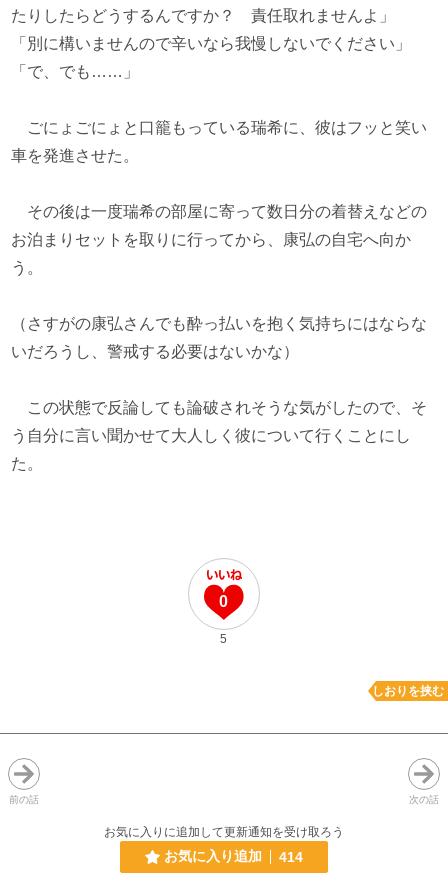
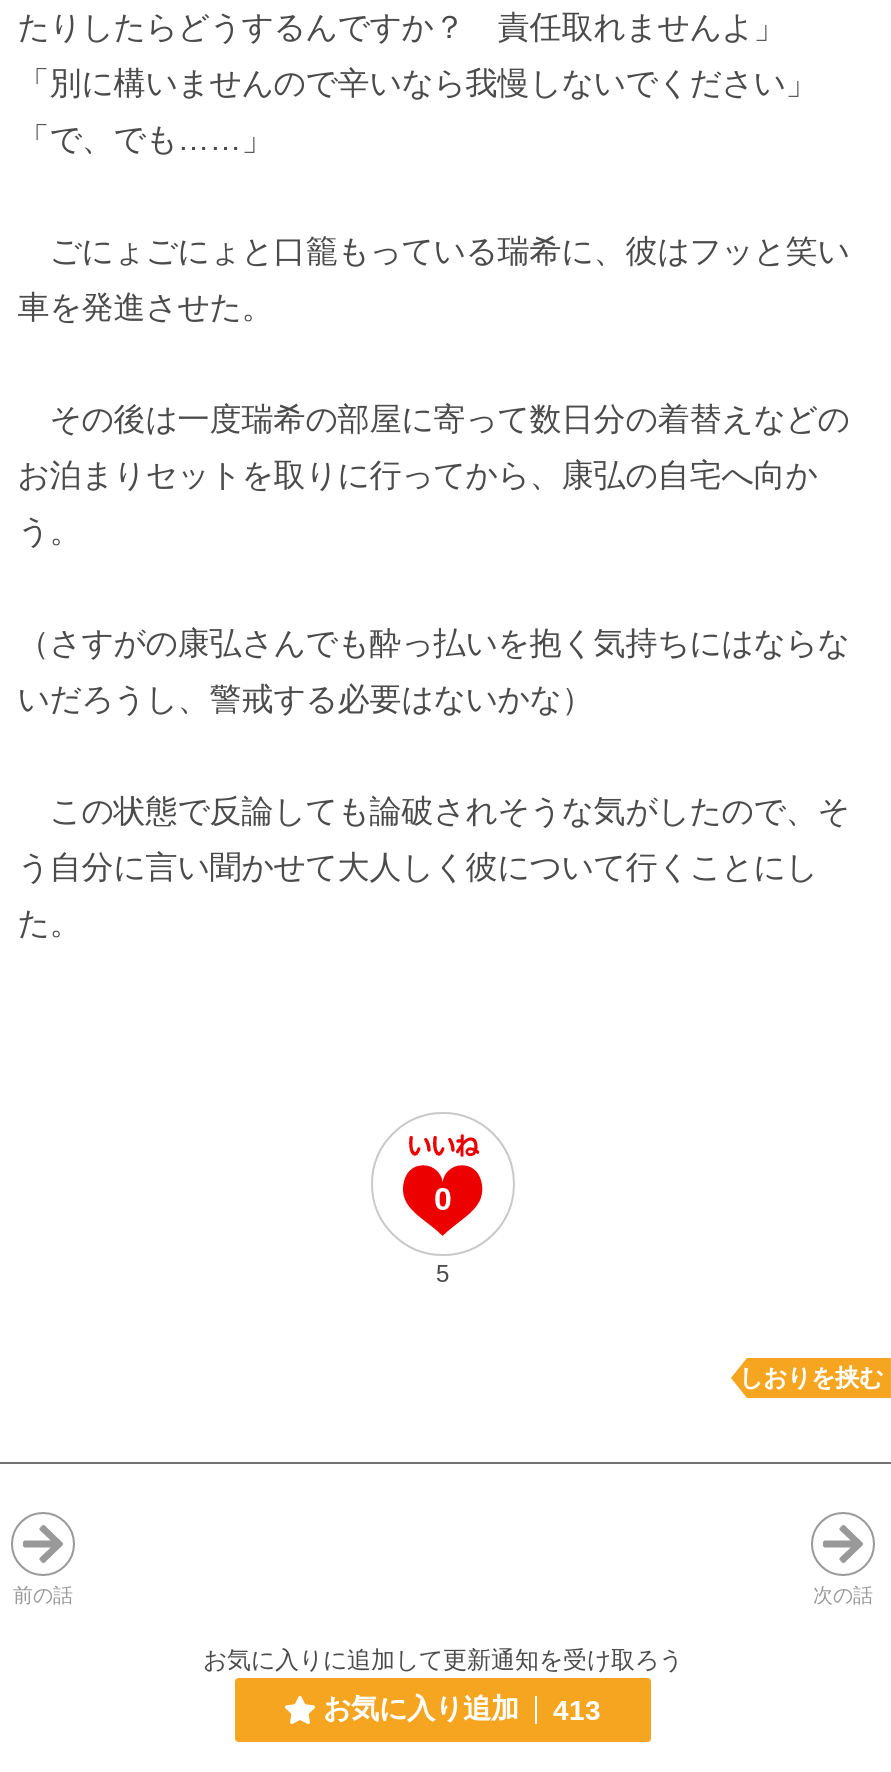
- お気に入り追加 414
+ お気に入り追加 413
